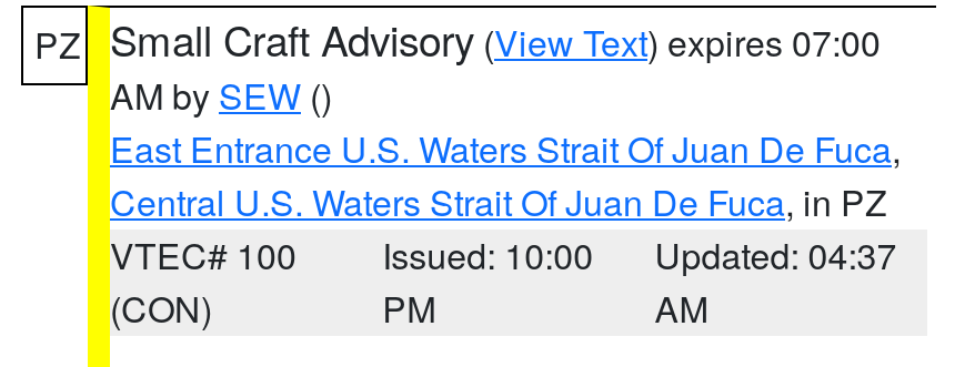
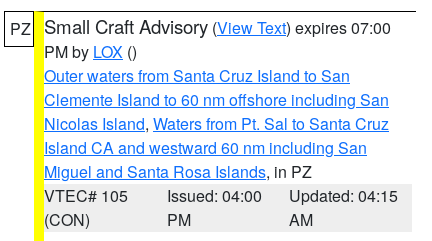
- AM by SEW ()
- East Entrance U.S. Waters Strait Of Juan De Fuca,
- Central U.S. Waters Strait Of Juan De Fuca, in PZ
- VTEC# 100
+ PM by LOX ()
+ Outer waters from Santa Cruz Island to San
+ Clemente Island to 60 nm offshore including San
+ Nicolas Island, Waters from Pt. Sal to Santa Cruz
+ Island CA and westward 60 nm including San
+ Miguel and Santa Rosa Islands, in PZ
+ VTEC# 105

- Issued: 10:00
+ Issued: 04:00

- Updated: 04:37
+ Updated: 04:15
